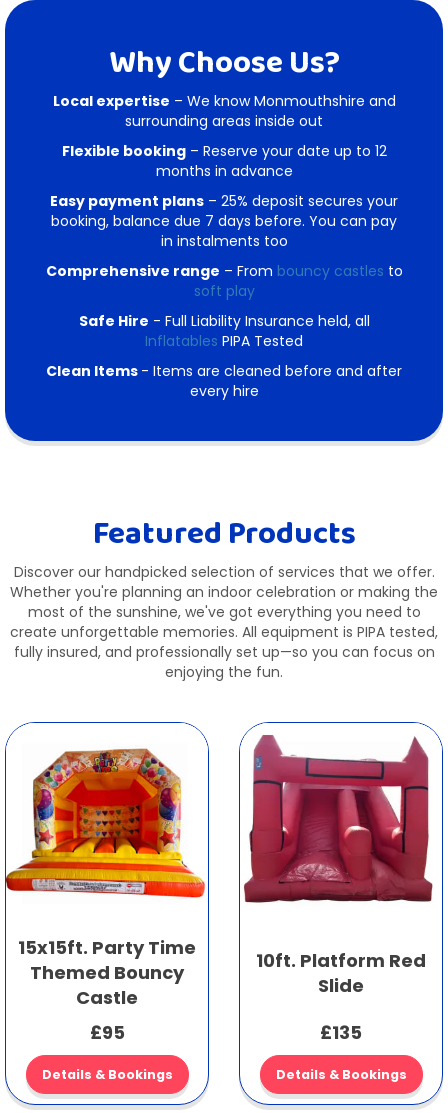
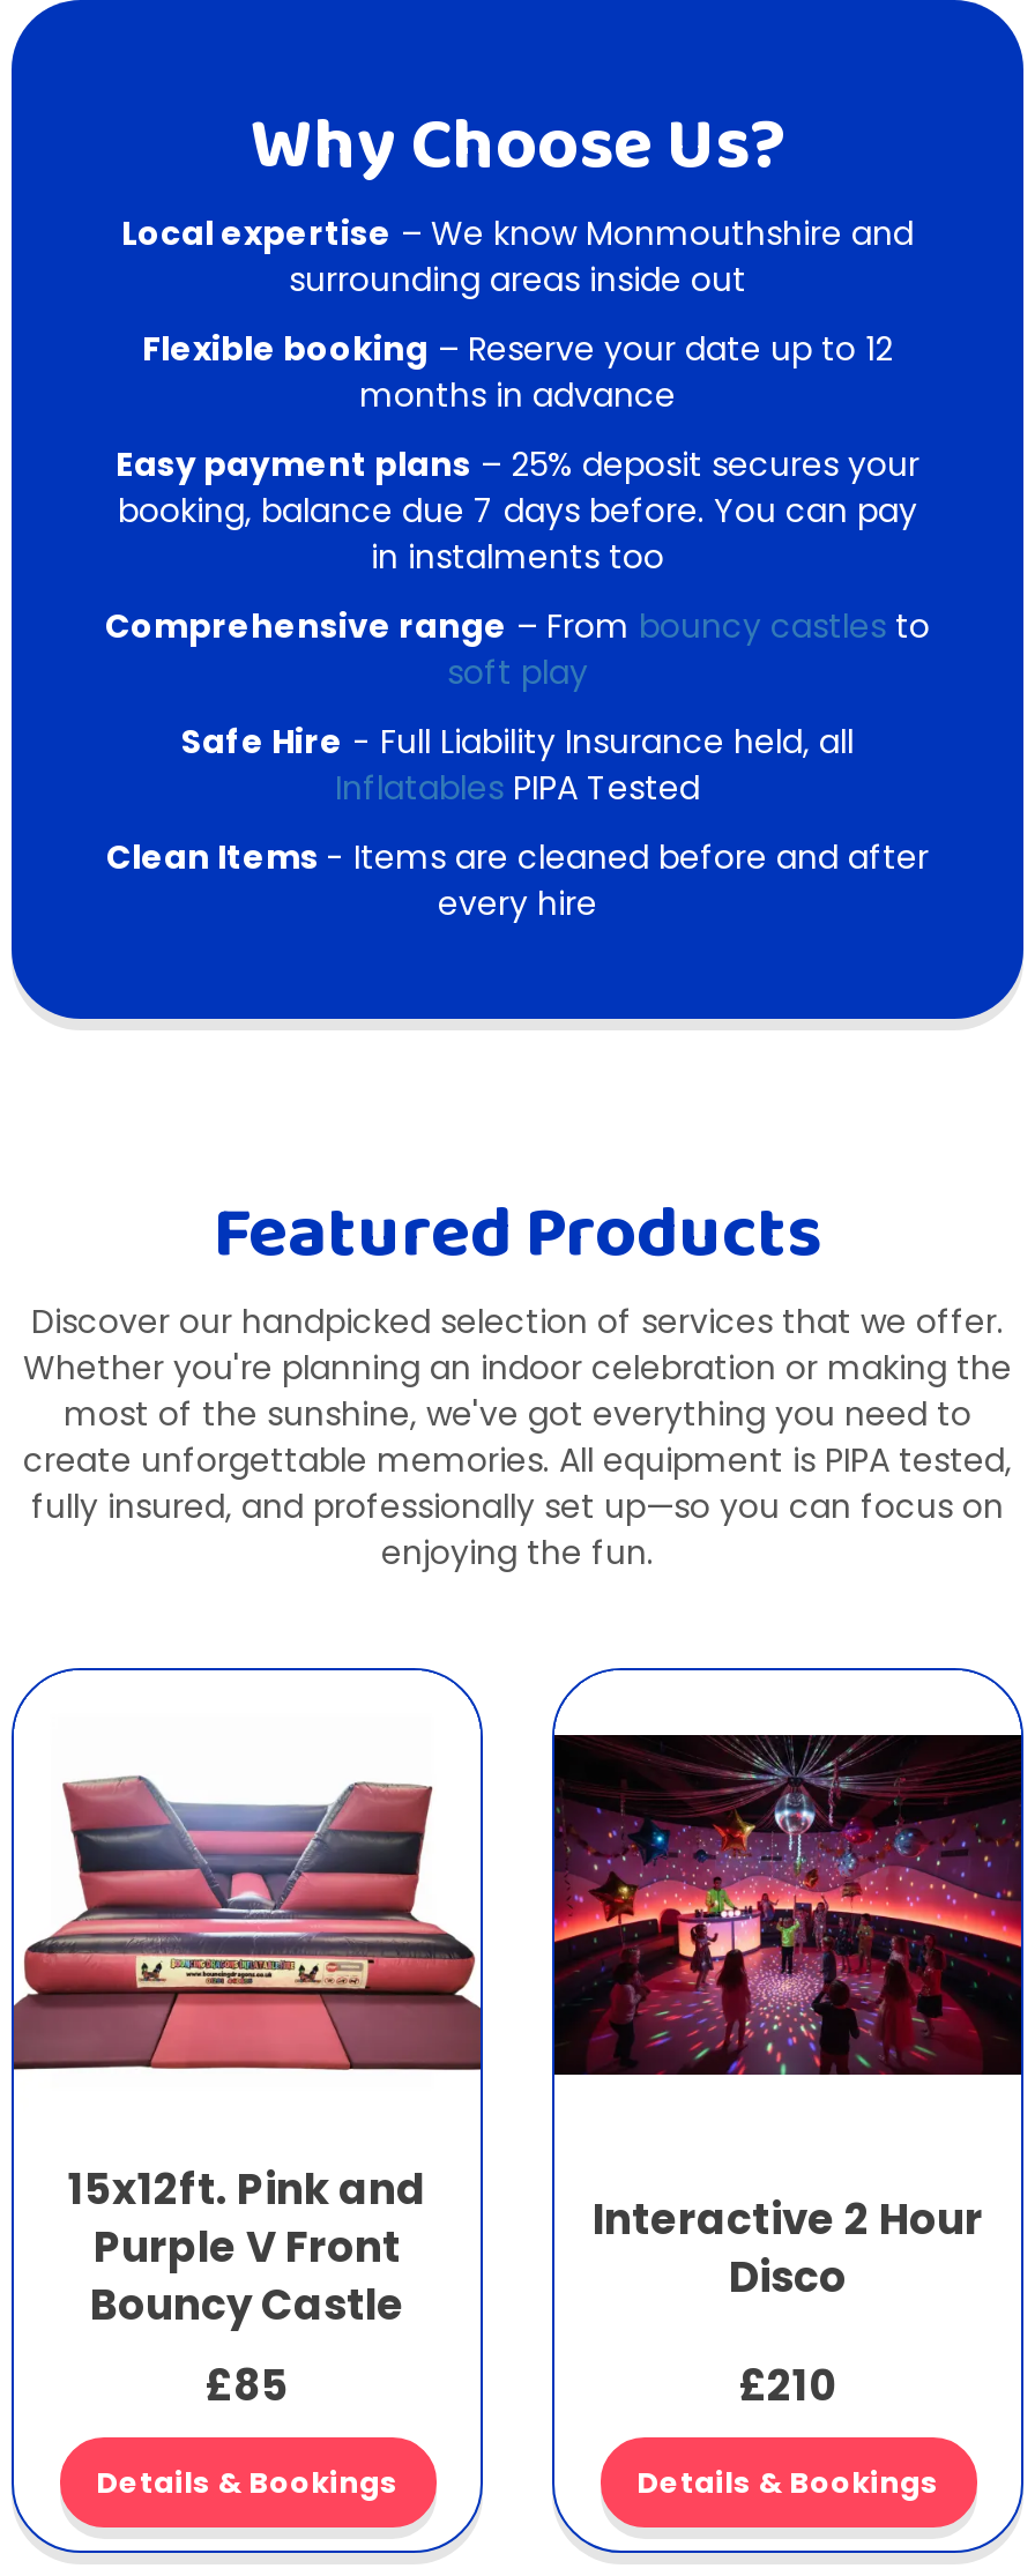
- [image]
+ [image]

- [image]
- 15x15ft. Party Time
- Themed Bouncy
- Castle
- £95
+ [image]
+ 15x12ft. Pink and
+ Purple V Front
+ Bouncy Castle
+ £85

- 10ft. Platform Red
- Slide
+ Interactive 2 Hour
+ Disco

- £135
+ £210
